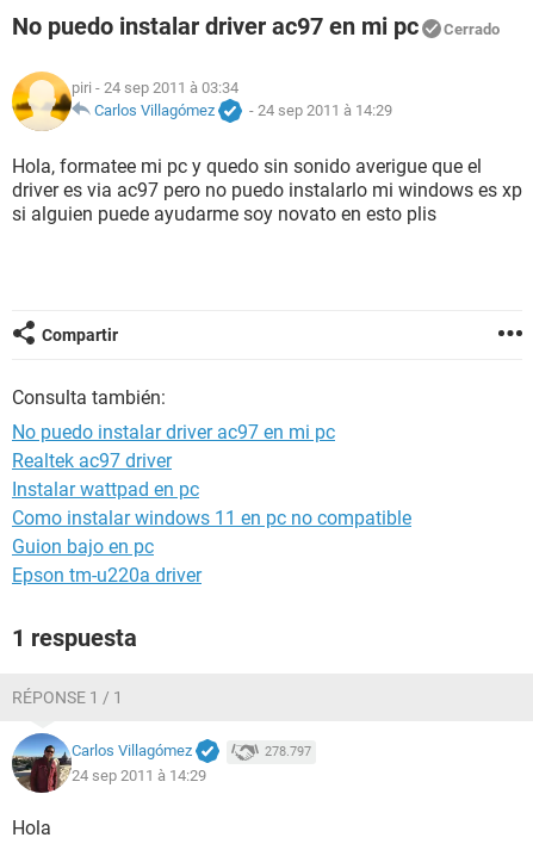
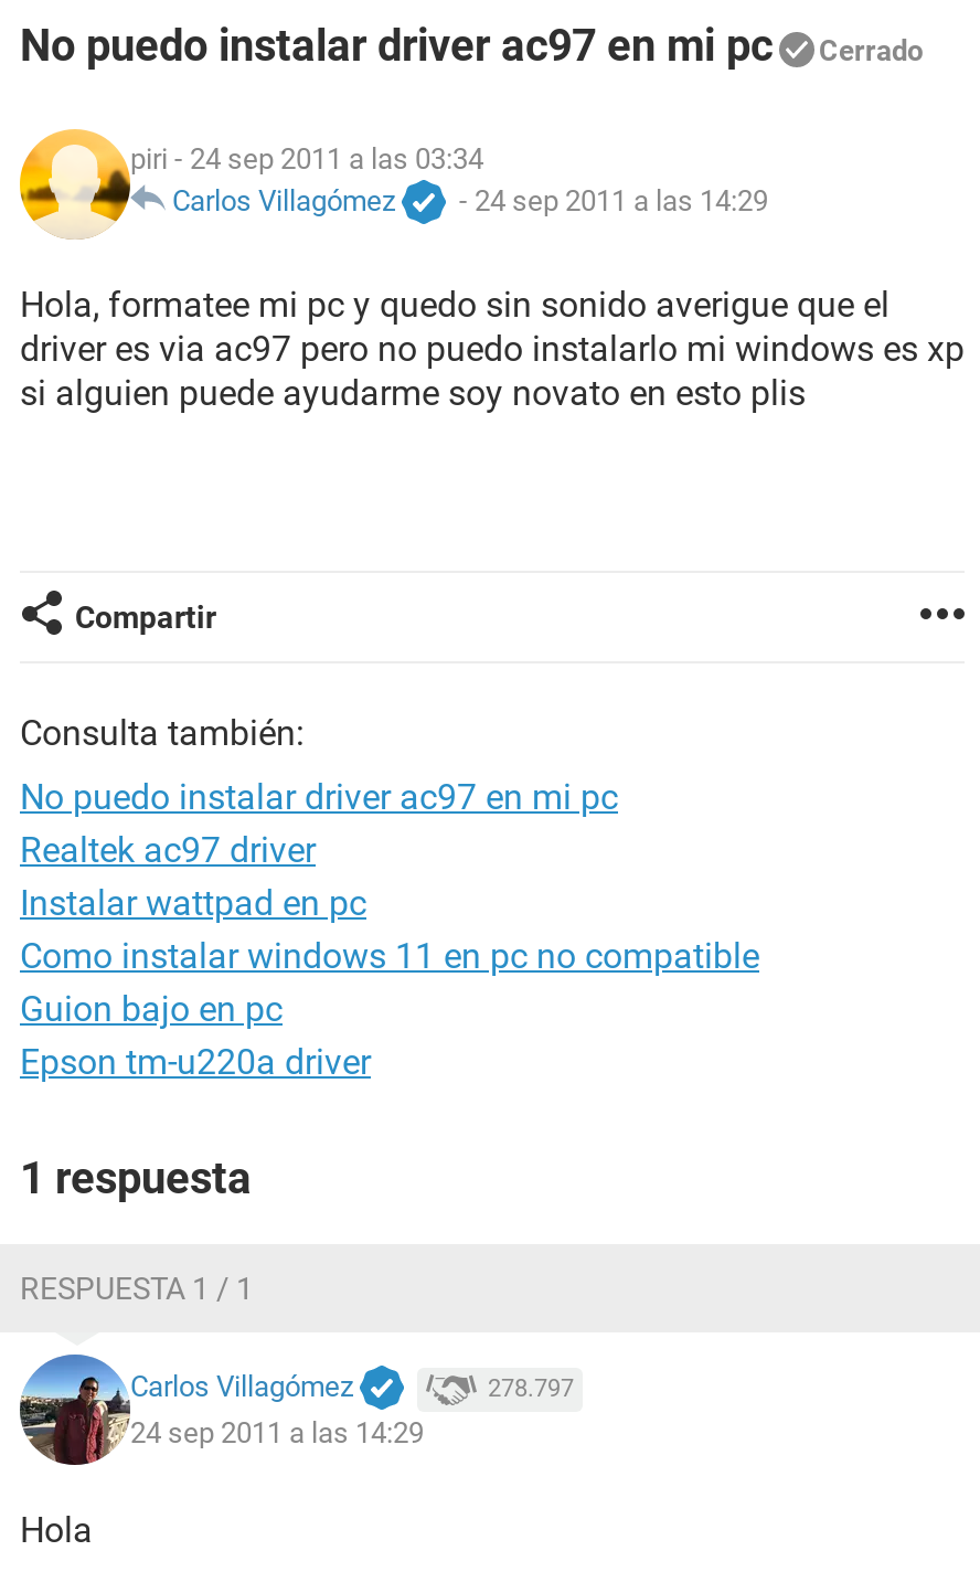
- piri - 24 sep 2011 à 03:34
+ piri - 24 sep 2011 a las 03:34

- Carlos Villagómez - 24 sep 2011 à 14:29
+ Carlos Villagómez - 24 sep 2011 a las 14:29

- RÉPONSE 1 / 1
+ RESPUESTA 1 / 1

- 24 sep 2011 à 14:29
+ 24 sep 2011 a las 14:29
